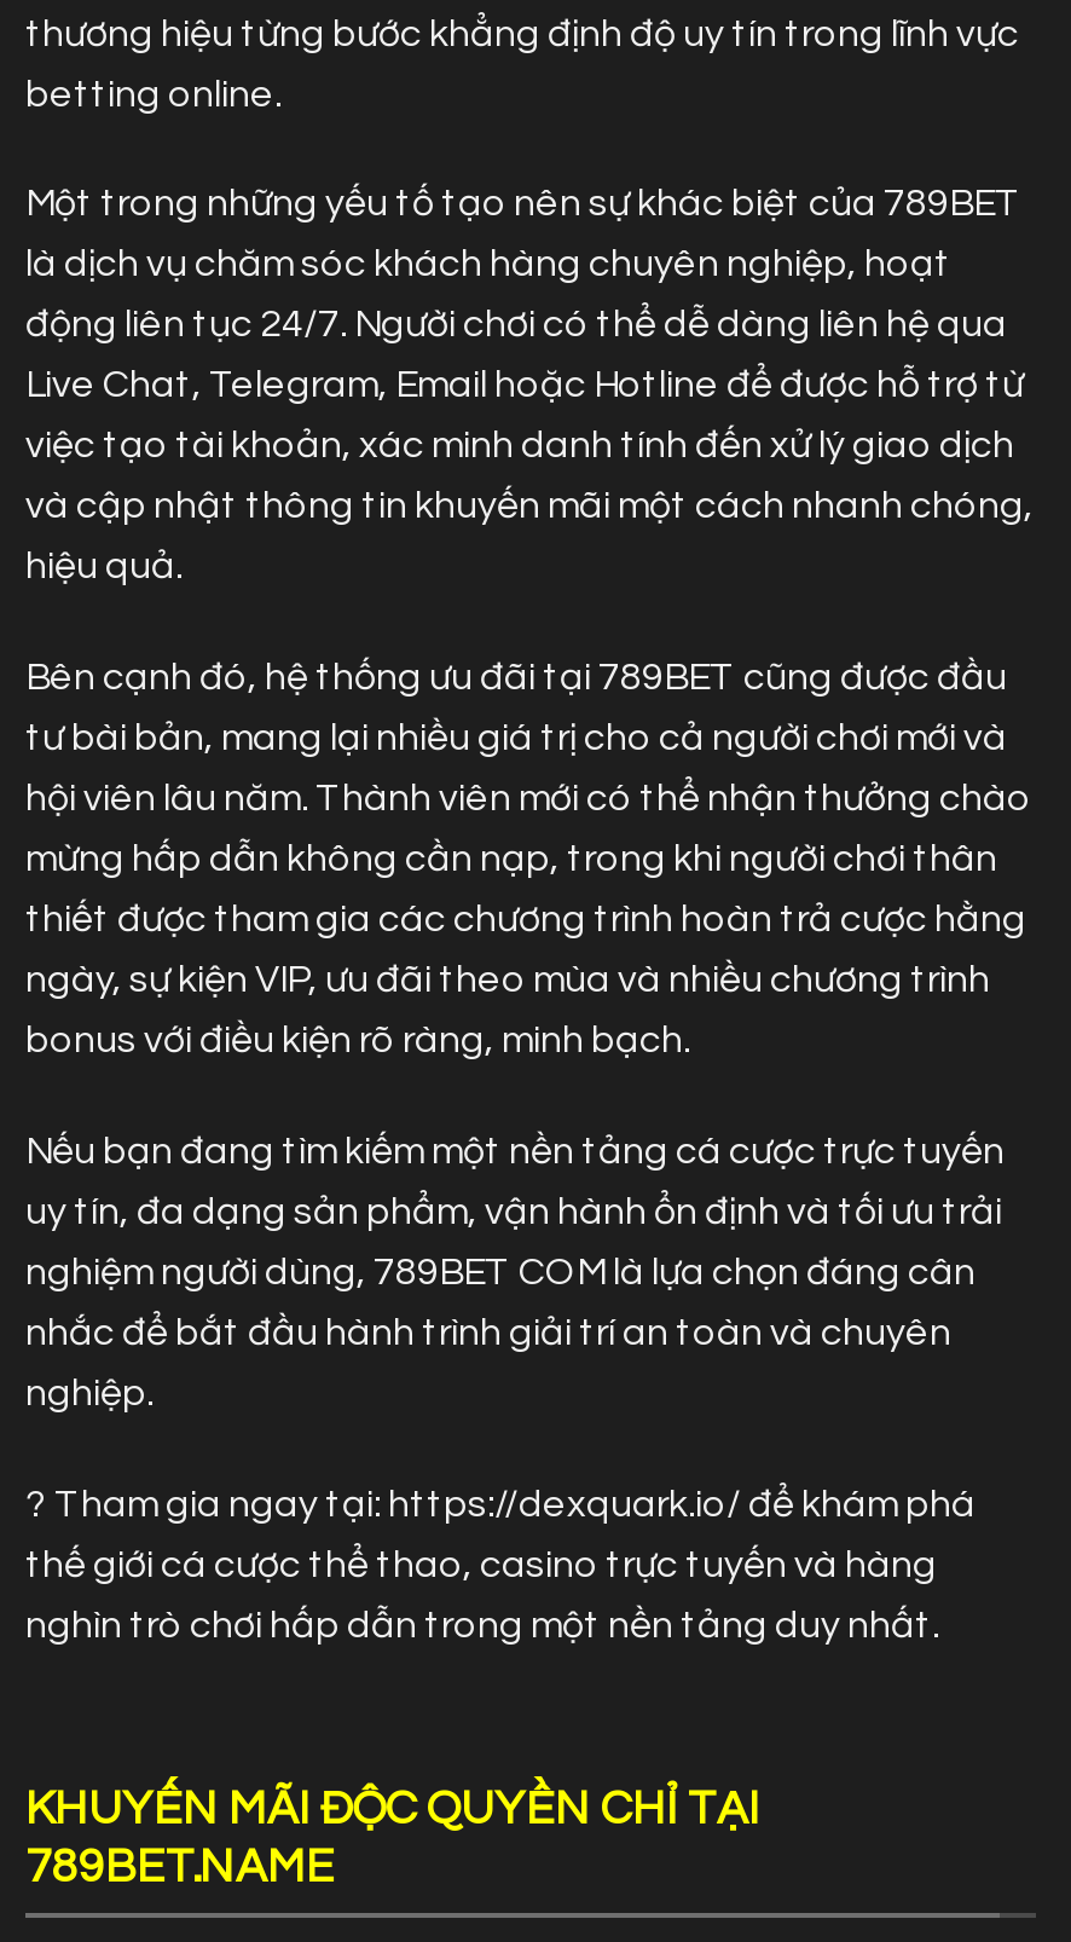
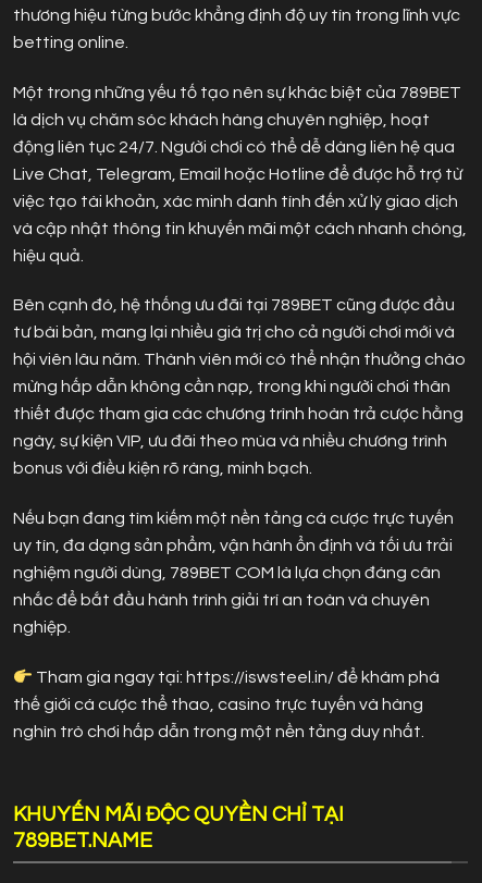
- ? Tham gia ngay tại: https://dexquark.io/ để khám phá
+ Tham gia ngay tại: https://iswsteel.in/ để khám phá
